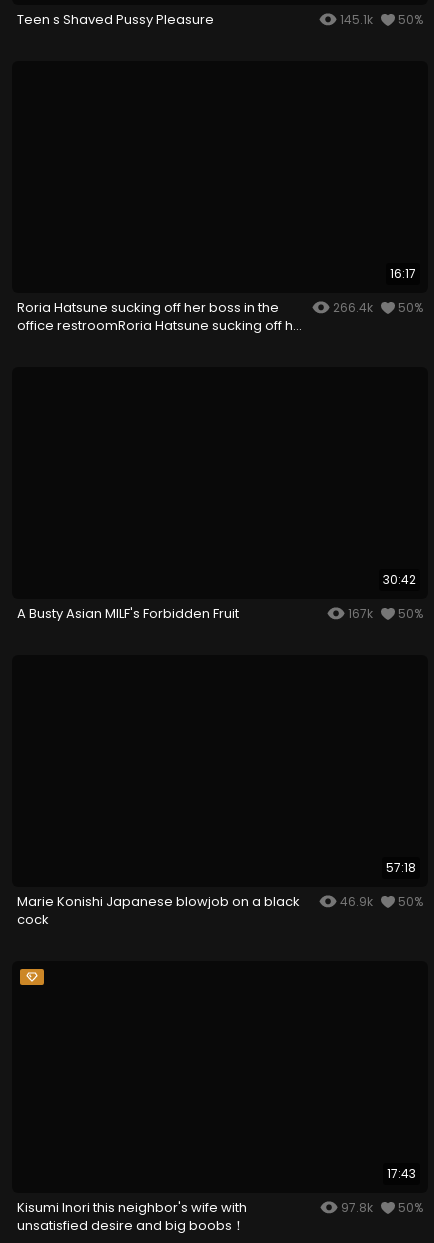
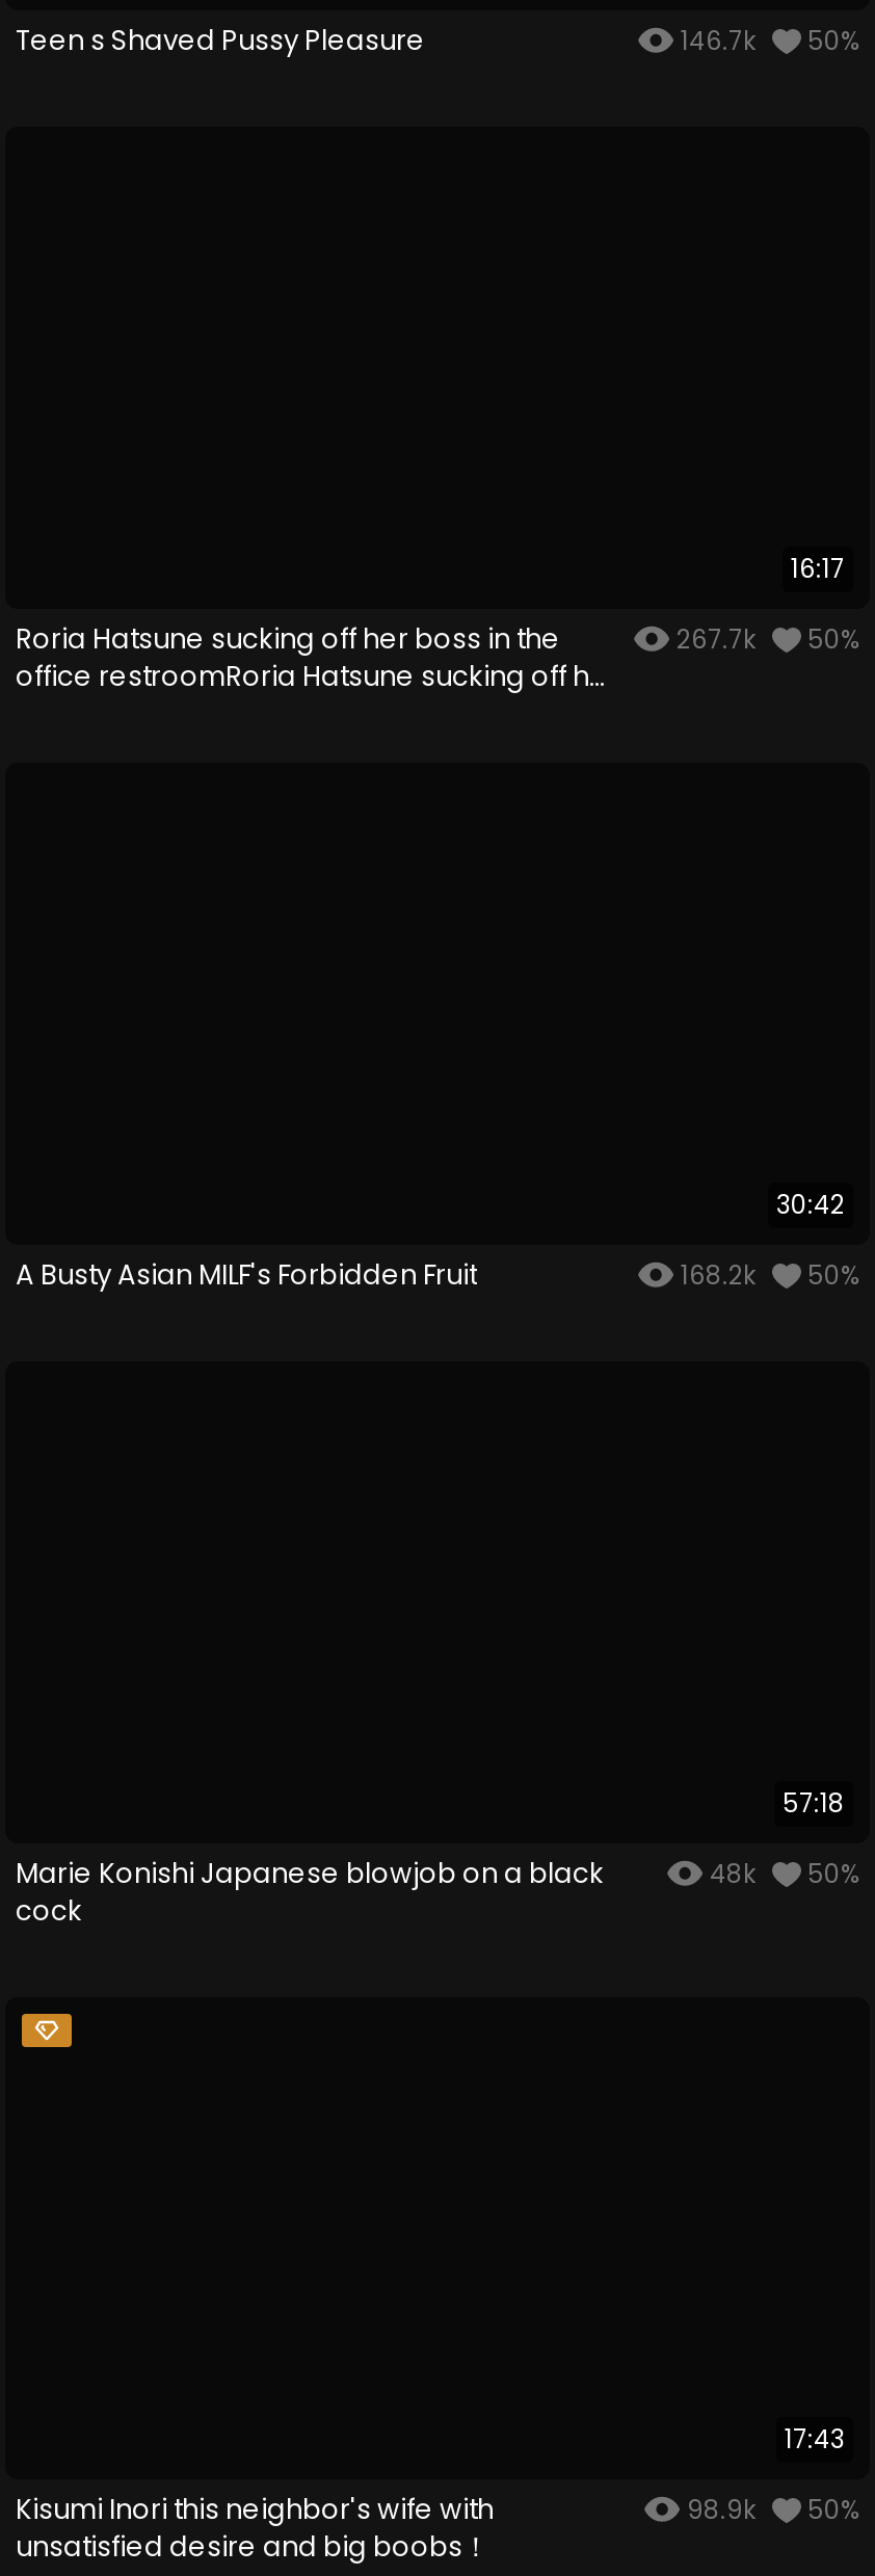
- 145.1k 50%
+ 146.7k 50%

- 266.4k 50%
+ 267.7k 50%

- 167k 50%
+ 168.2k 50%

- 46.9k 50%
+ 48k 50%

- 97.8k 50%
+ 98.9k 50%
